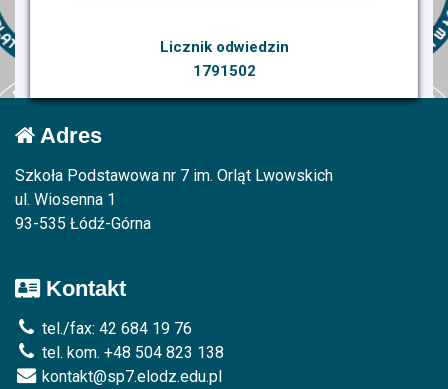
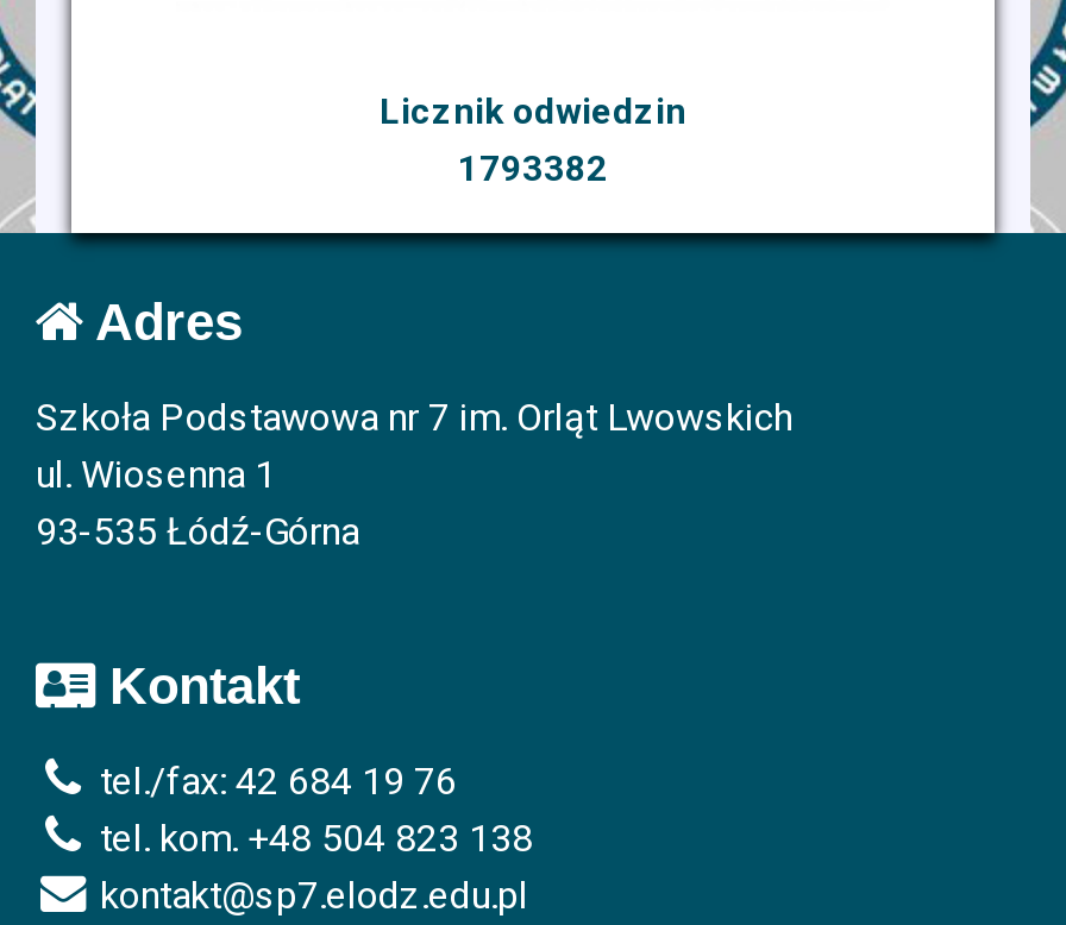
- 1791502
+ 1793382
